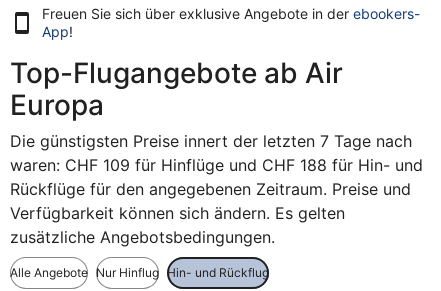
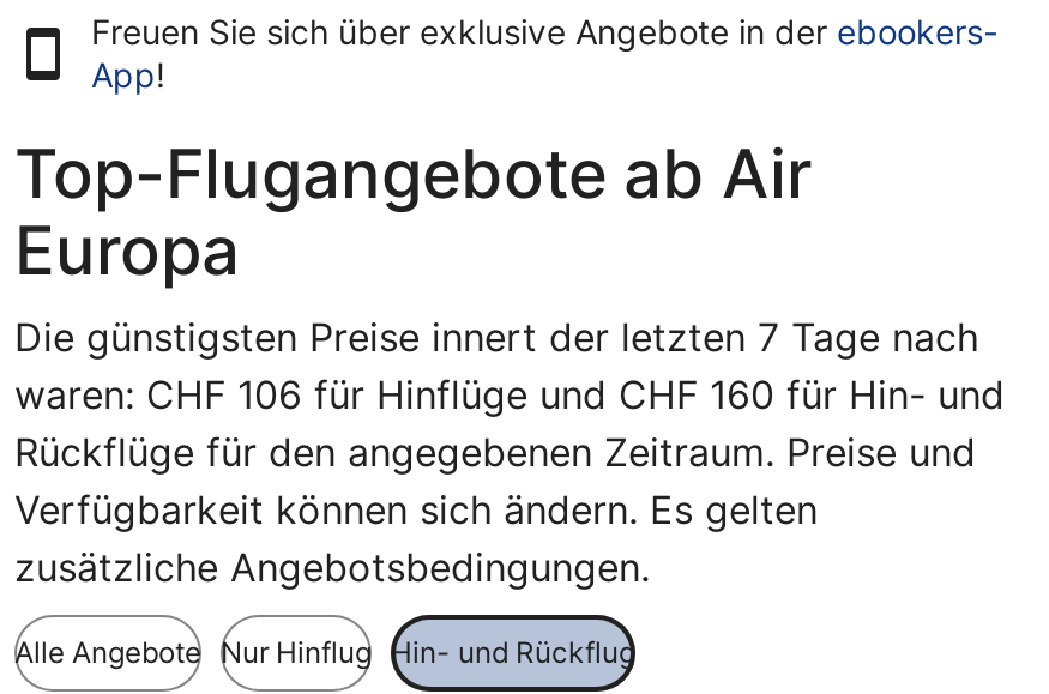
- waren: CHF 109 für Hinflüge und CHF 188 für Hin- und
+ waren: CHF 106 für Hinflüge und CHF 160 für Hin- und
